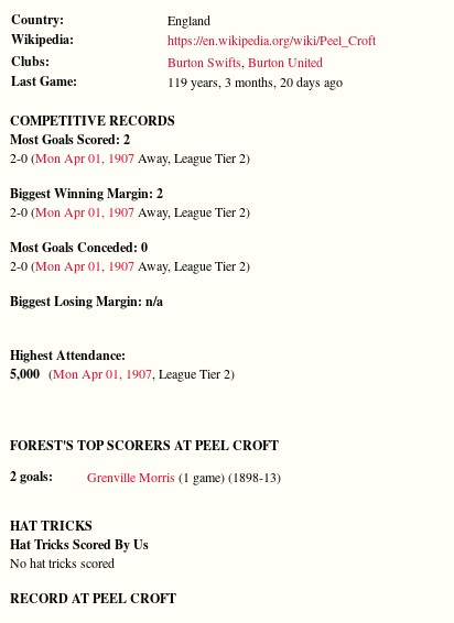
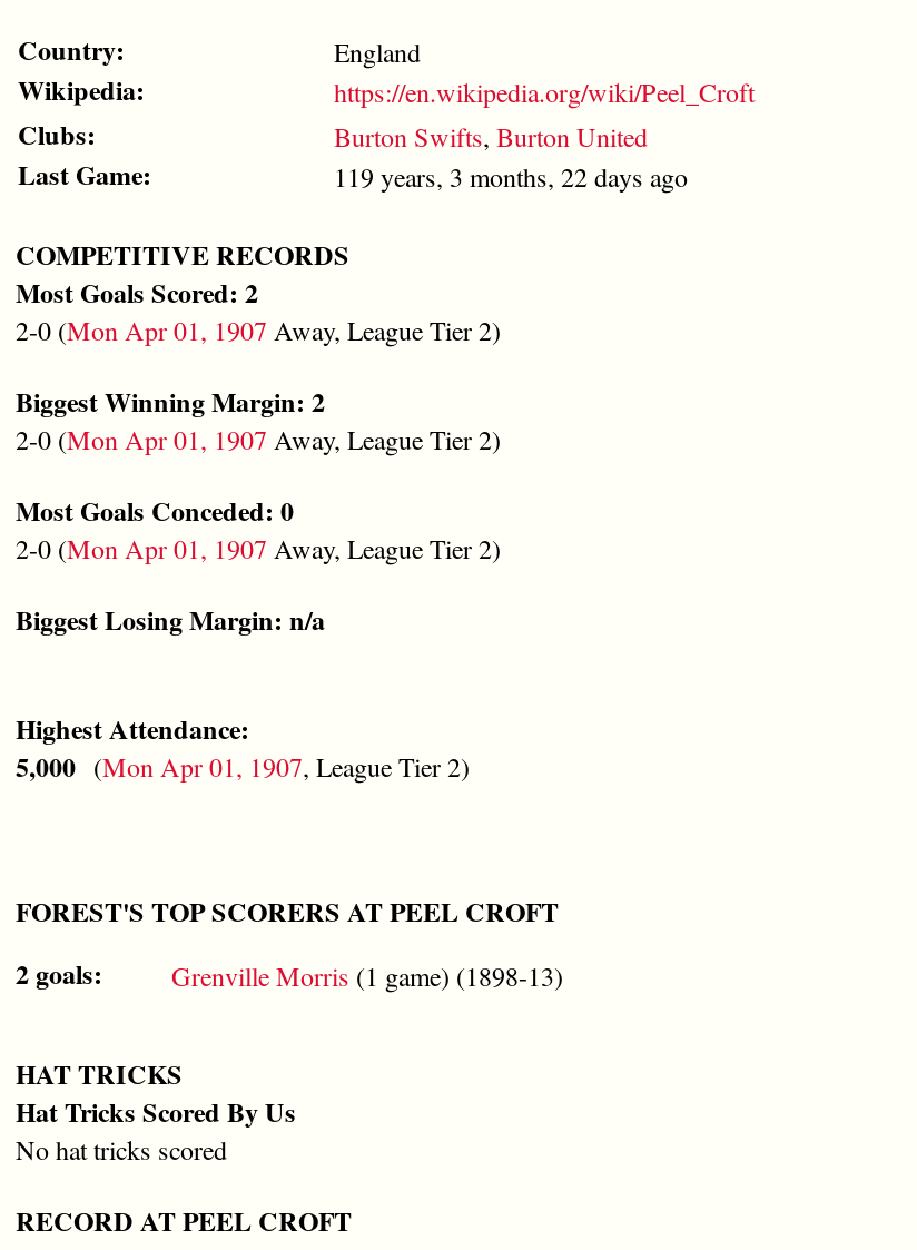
- 119 years, 3 months, 20 days ago
+ 119 years, 3 months, 22 days ago
